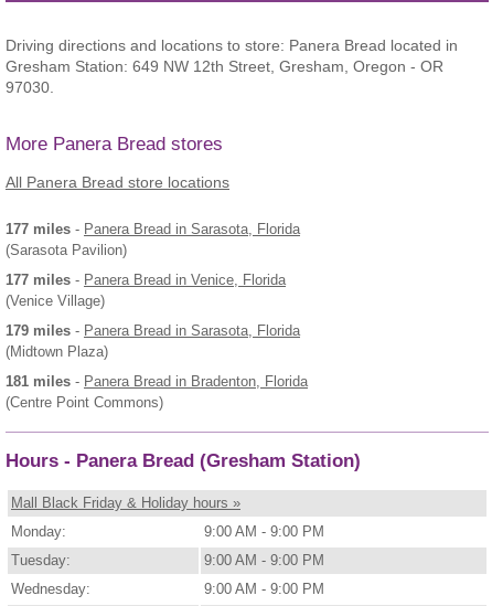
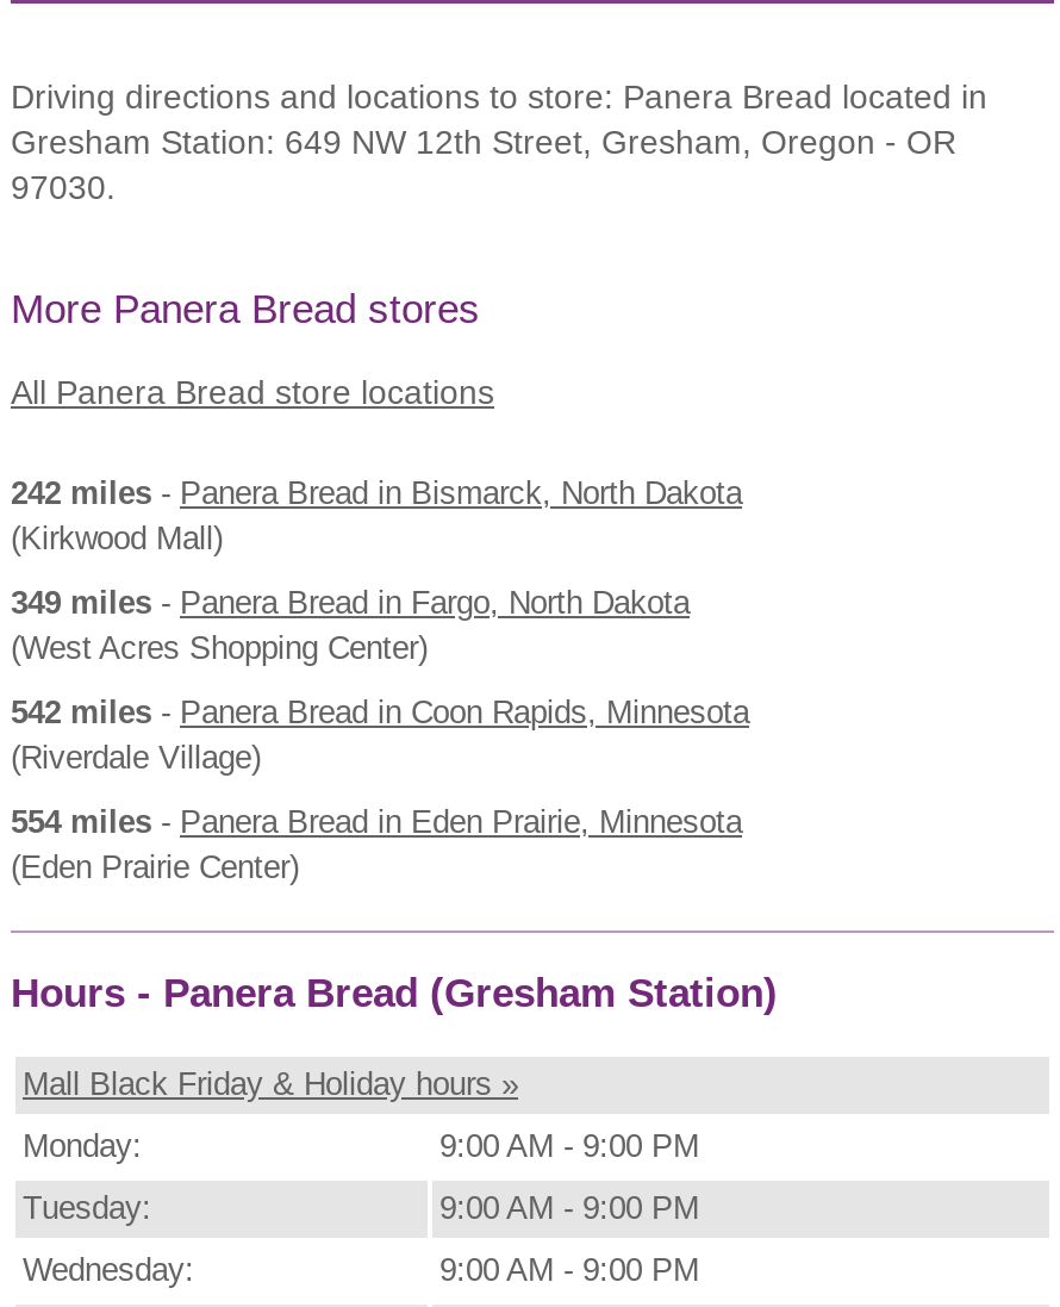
- 177 miles - Panera Bread in Sarasota, Florida
- (Sarasota Pavilion)
+ 242 miles - Panera Bread in Bismarck, North Dakota
+ (Kirkwood Mall)

- 177 miles - Panera Bread in Venice, Florida
- (Venice Village)
+ 349 miles - Panera Bread in Fargo, North Dakota
+ (West Acres Shopping Center)

- 179 miles - Panera Bread in Sarasota, Florida
- (Midtown Plaza)
+ 542 miles - Panera Bread in Coon Rapids, Minnesota
+ (Riverdale Village)

- 181 miles - Panera Bread in Bradenton, Florida
- (Centre Point Commons)
+ 554 miles - Panera Bread in Eden Prairie, Minnesota
+ (Eden Prairie Center)
